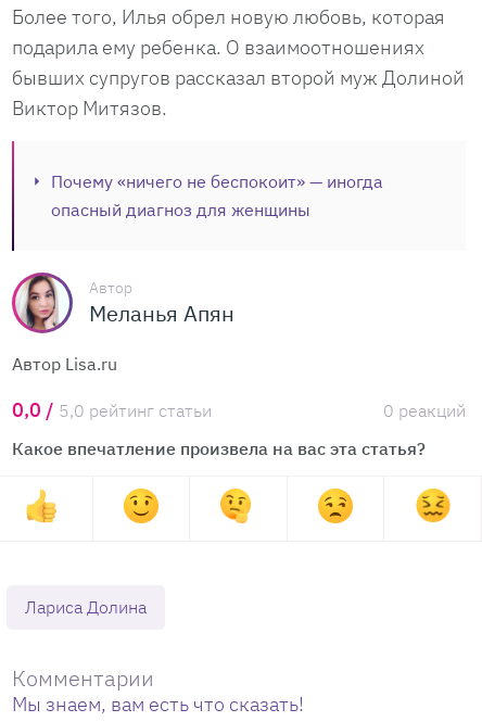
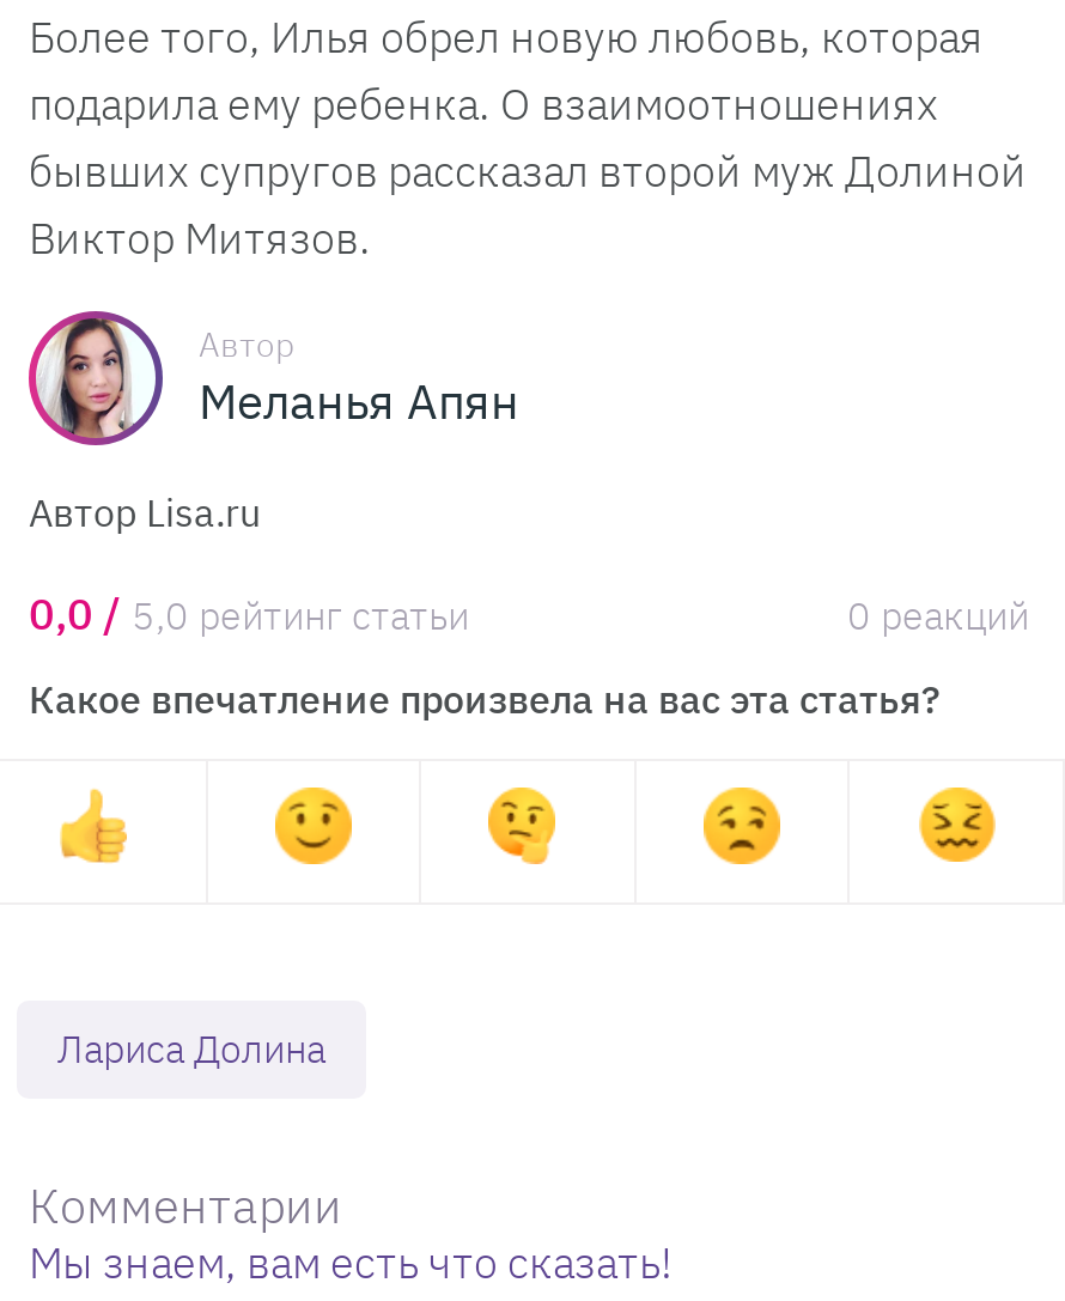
- Почему «ничего не беспокоит» — иногда
- опасный диагноз для женщины
